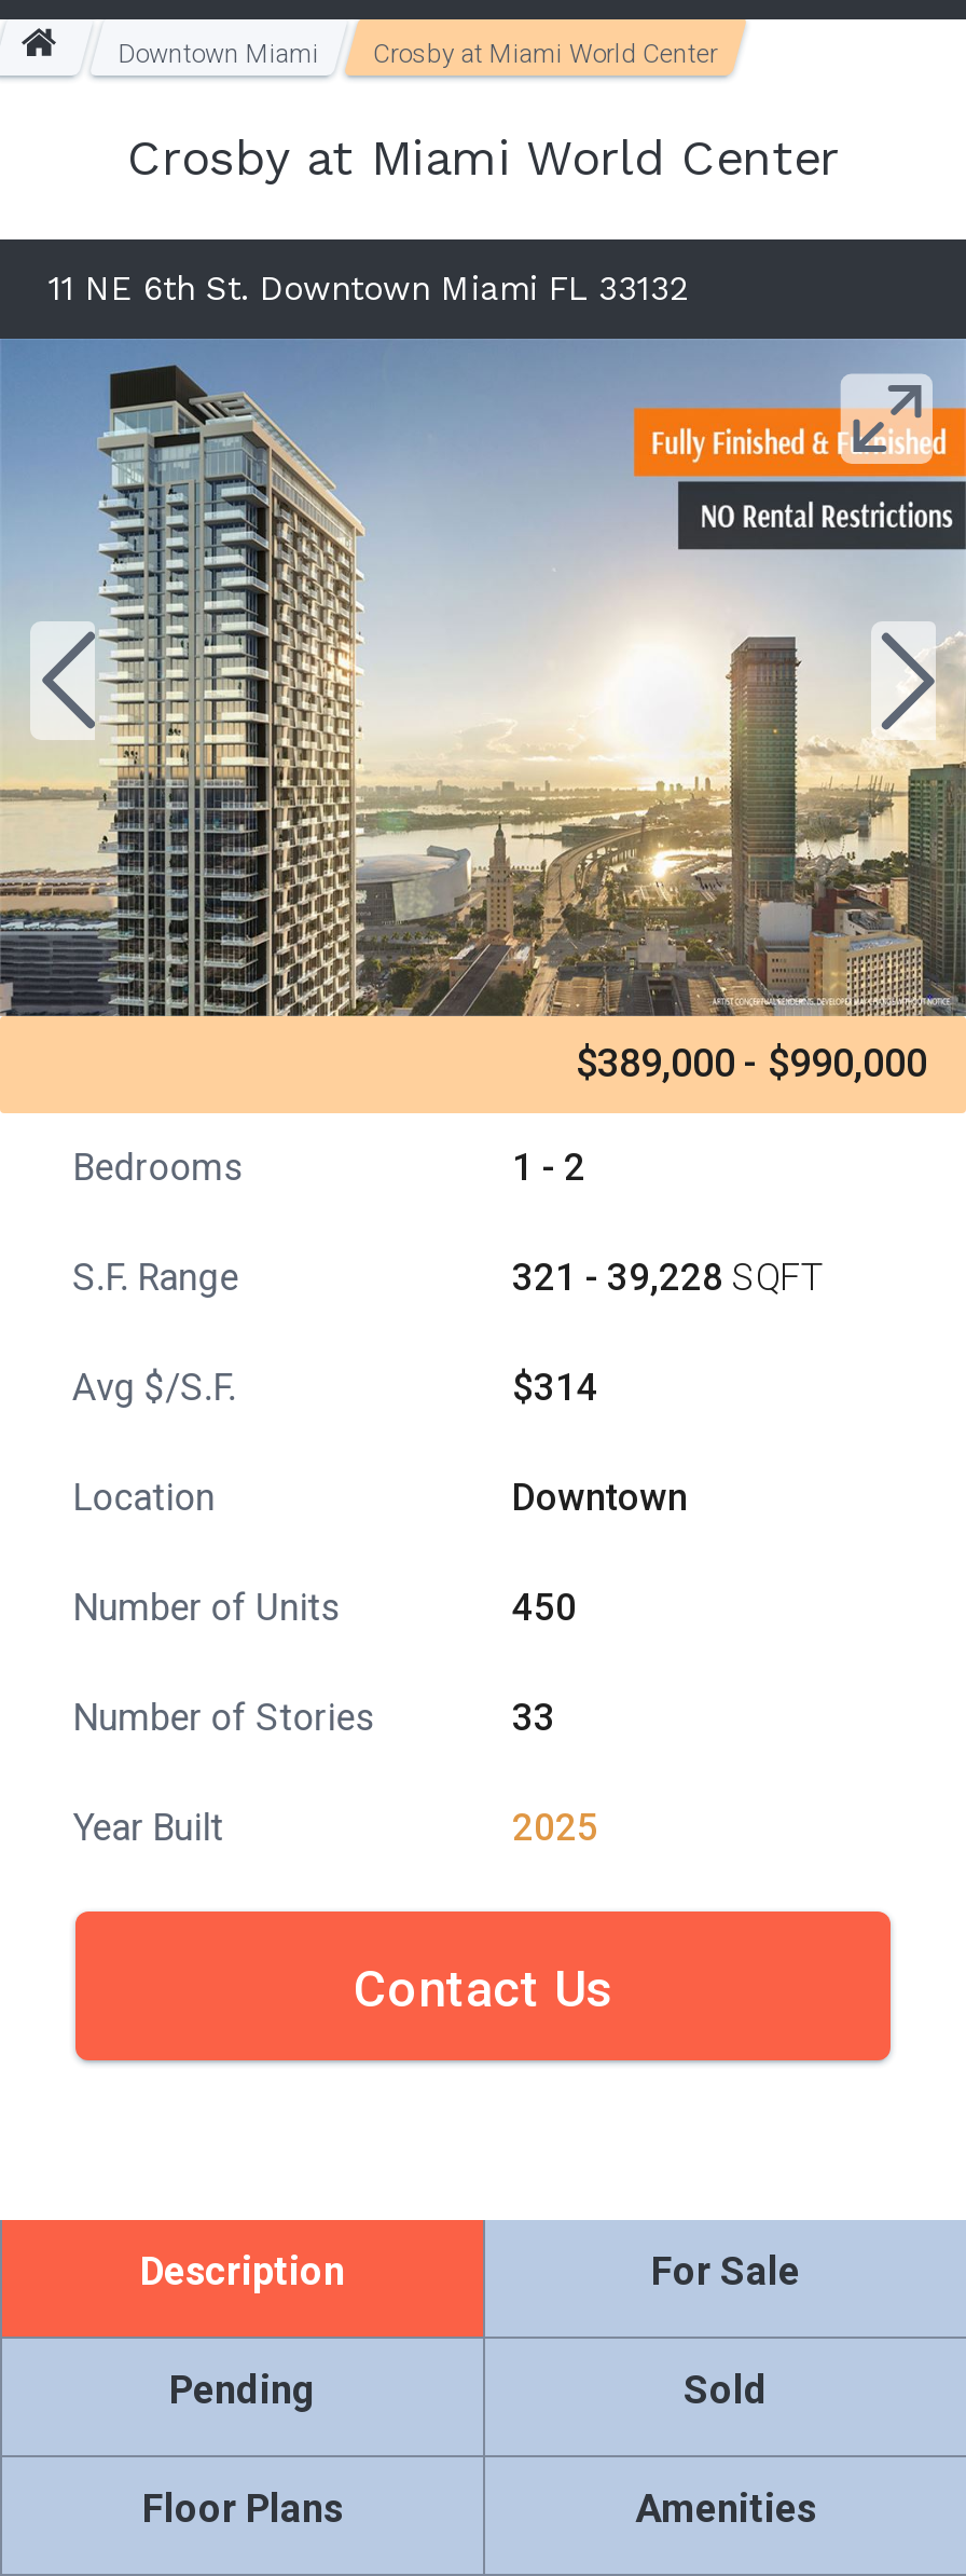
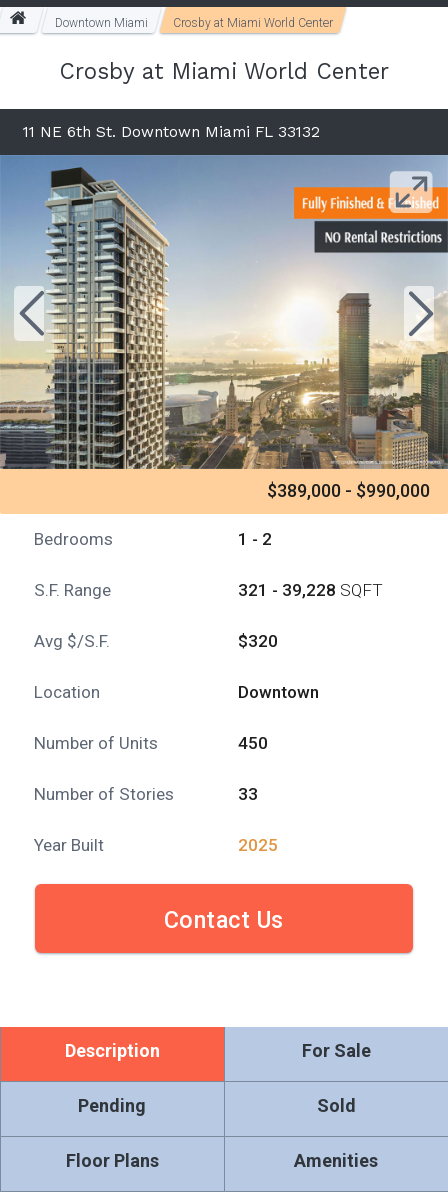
- $314
+ $320
